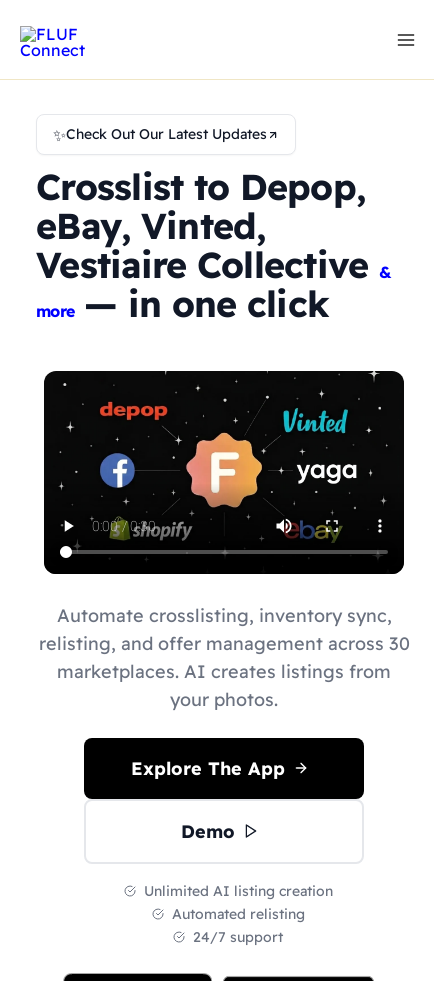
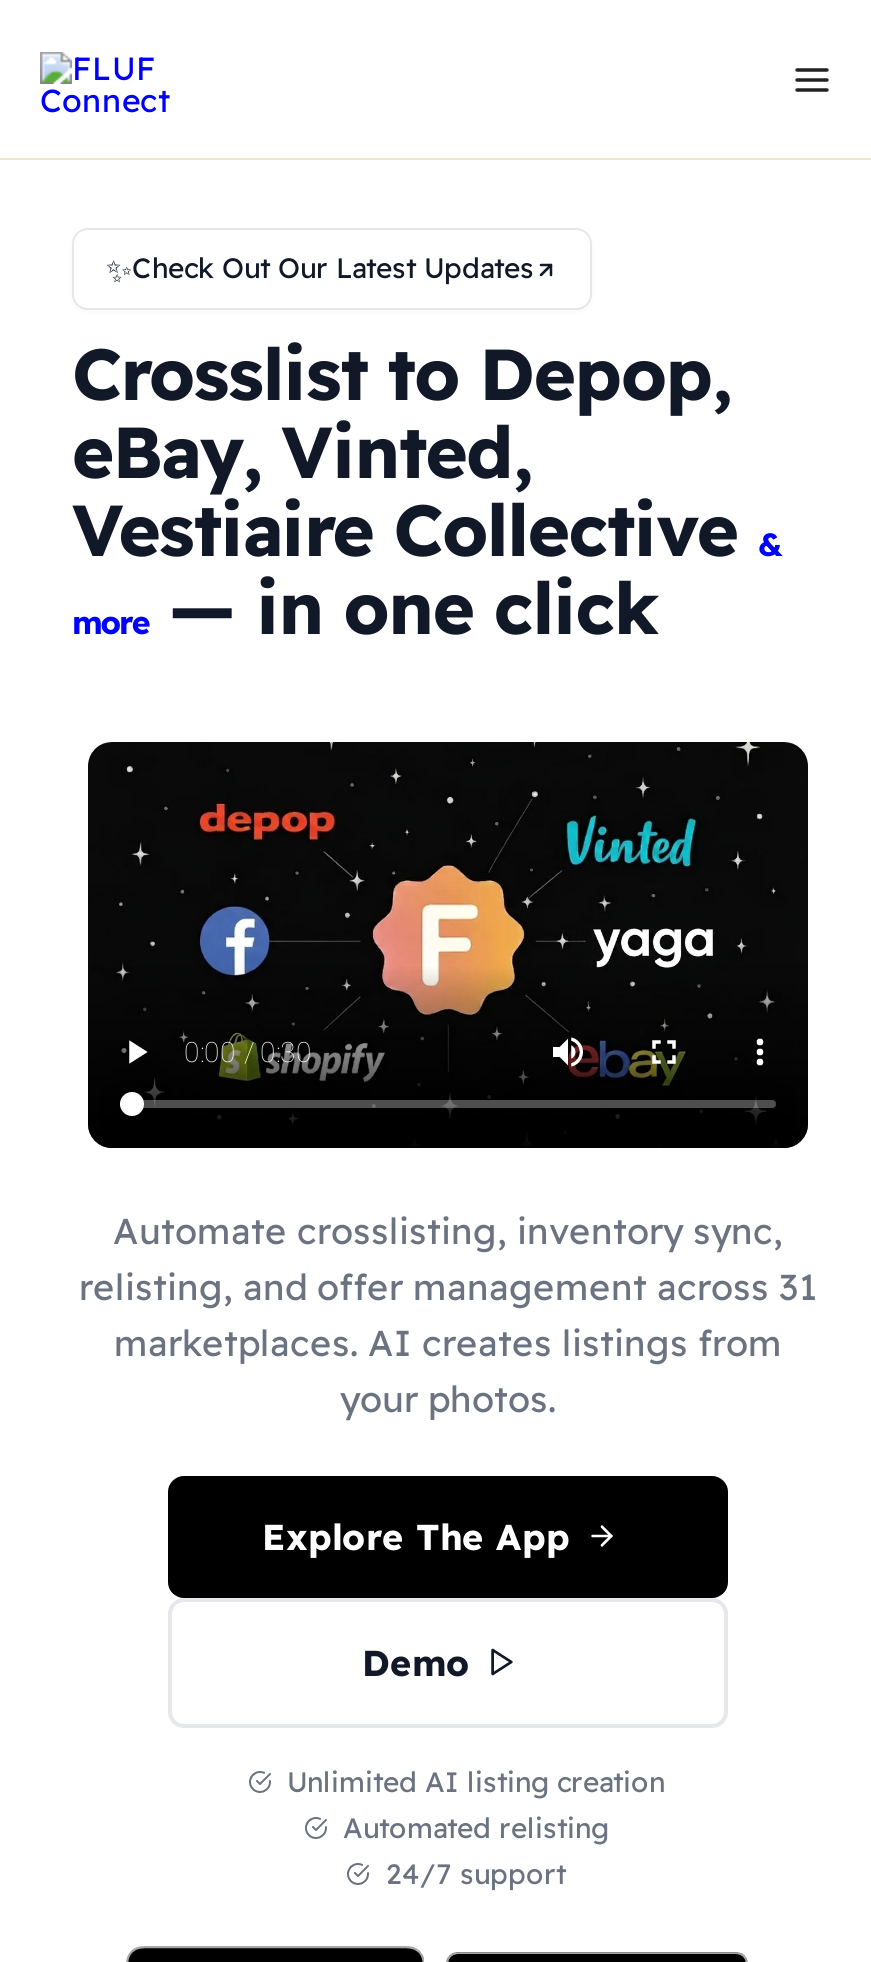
- relisting, and offer management across 30
+ relisting, and offer management across 31
